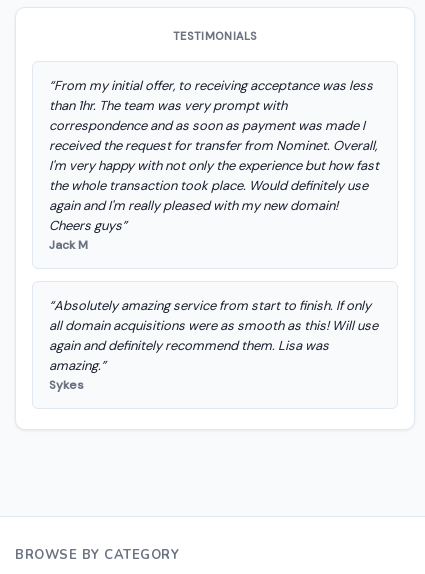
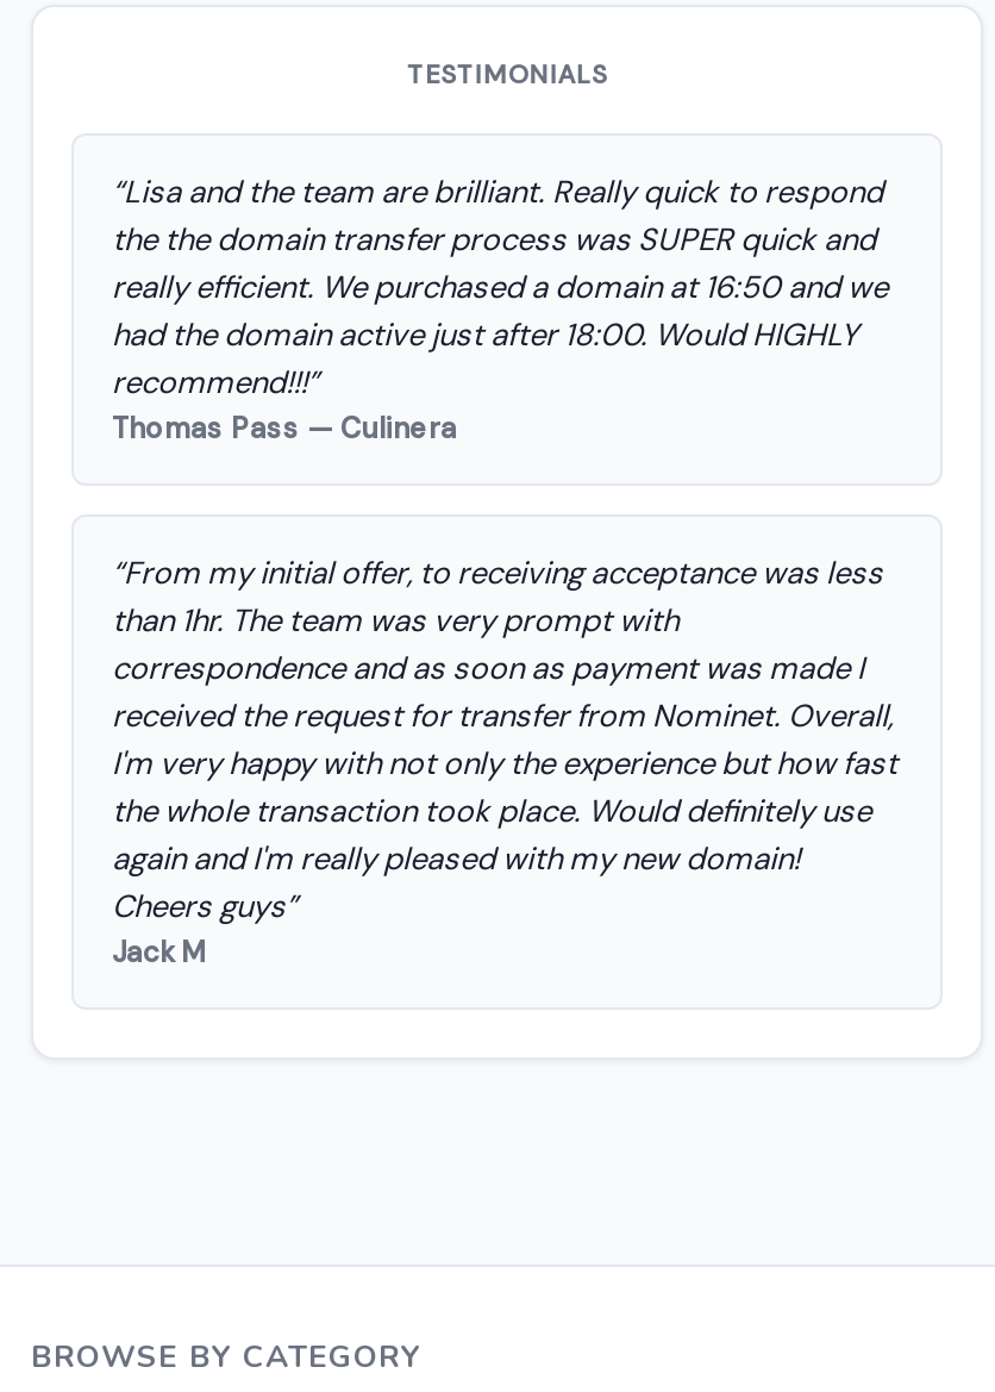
+ “Lisa and the team are brilliant. Really quick to respond
+ the the domain transfer process was SUPER quick and
+ really efficient. We purchased a domain at 16:50 and we
+ had the domain active just after 18:00. Would HIGHLY
+ recommend!!!”
+ Thomas Pass — Culinera

moved down: “From my initial offer, to receiving acceptance was less | correspondence and as soon as payment was made I | received the request for transfer from Nominet. Overall, | I'm very happy with not only the experience but how fast | the whole transaction took place. Would definitely use | again and I'm really pleased with my new domain! | Cheers guys” | Jack M

- “Absolutely amazing service from start to finish. If only
- all domain acquisitions were as smooth as this! Will use
- again and definitely recommend them. Lisa was
- amazing.”
- Sykes
